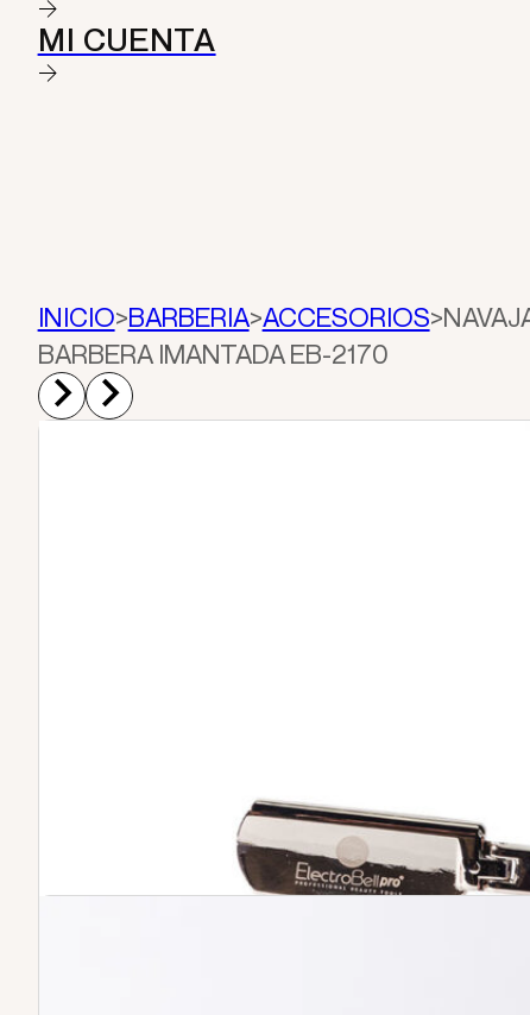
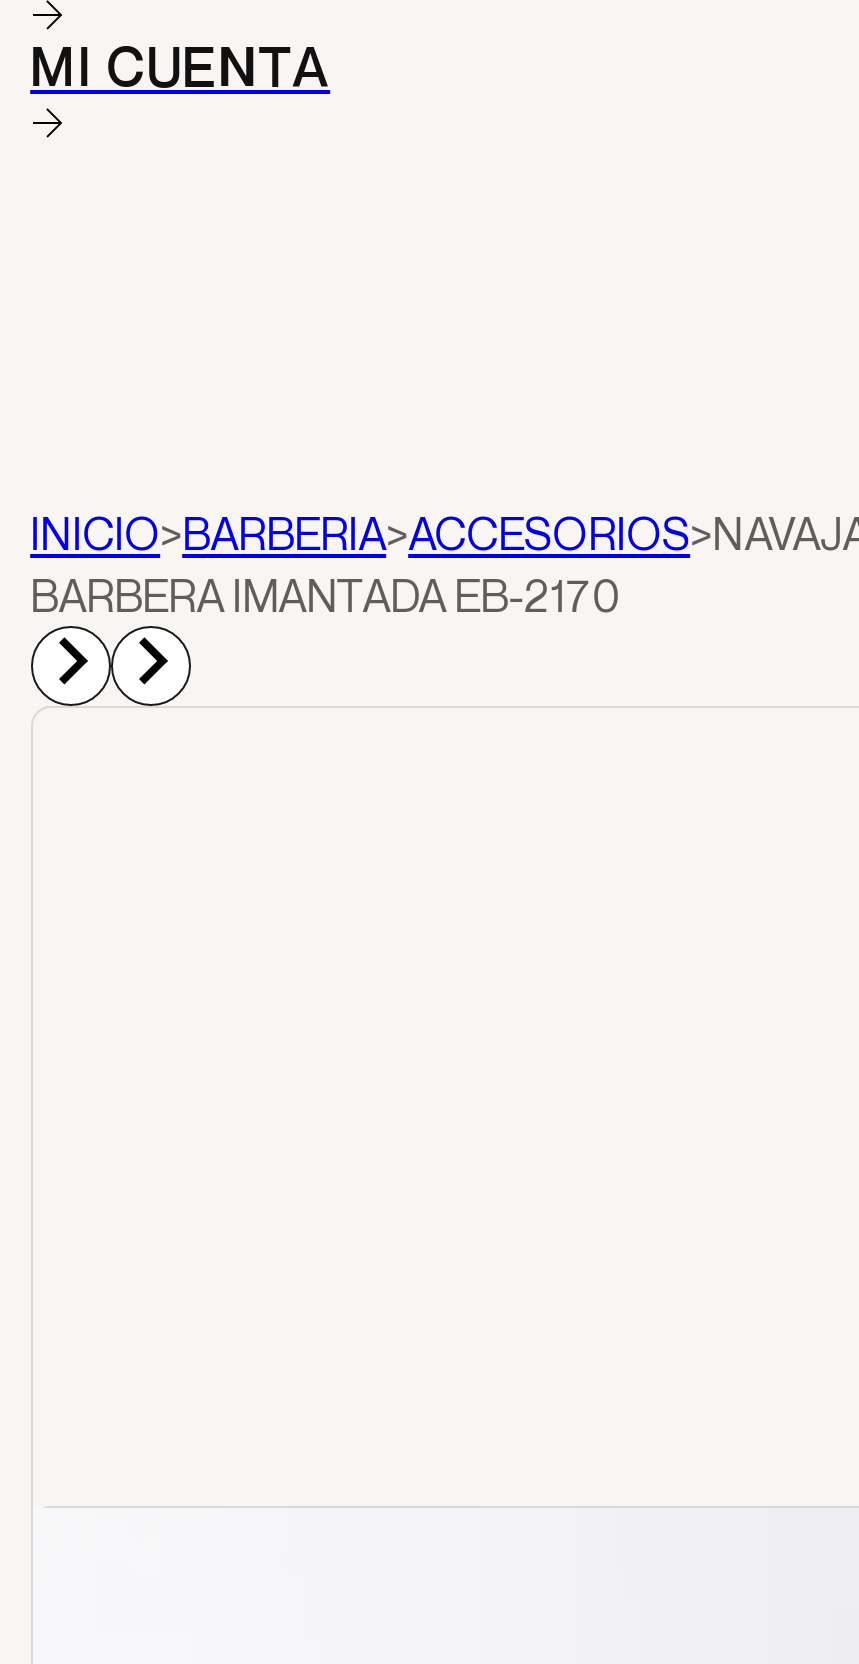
- [image]
